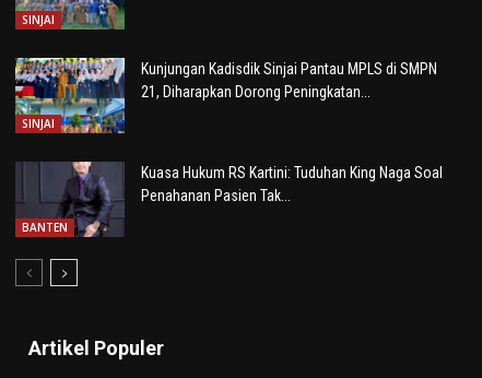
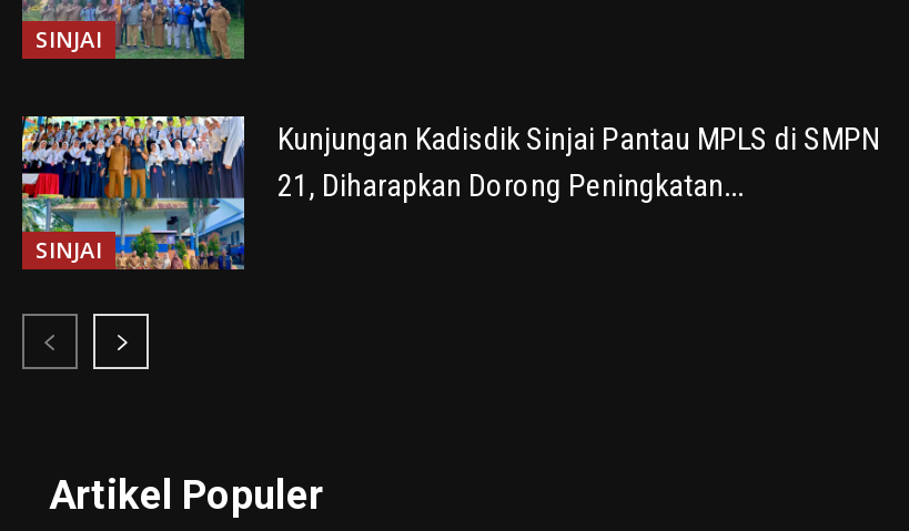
- [image]
- BANTEN

- Kuasa Hukum RS Kartini: Tuduhan King Naga Soal
- Penahanan Pasien Tak...
